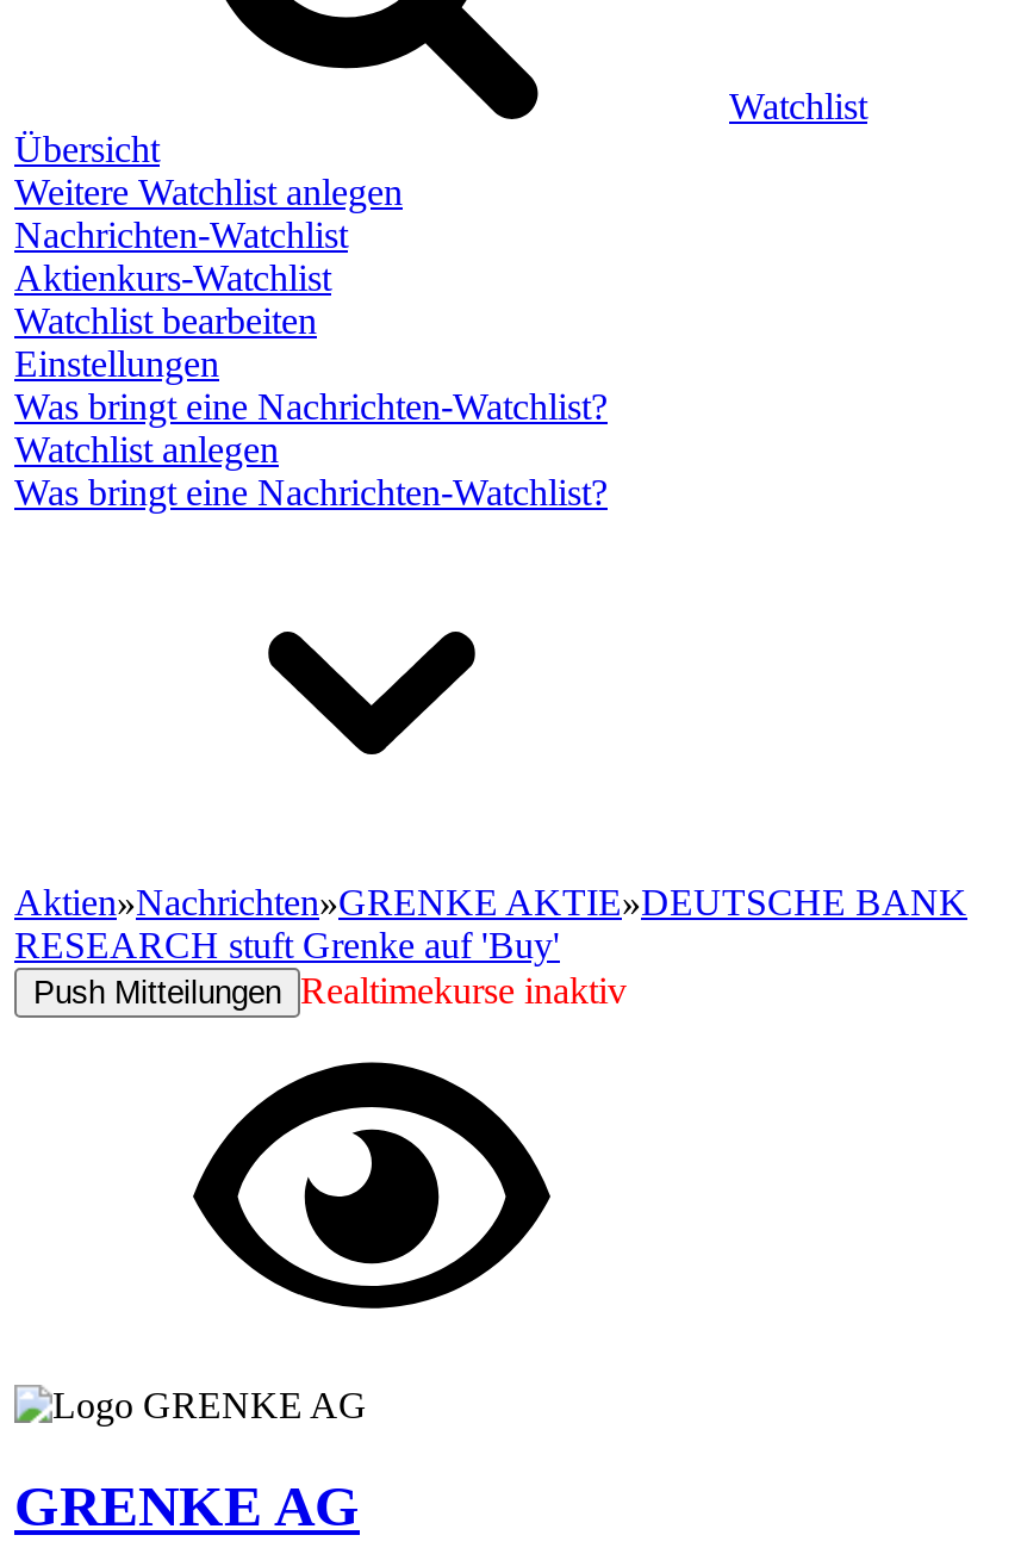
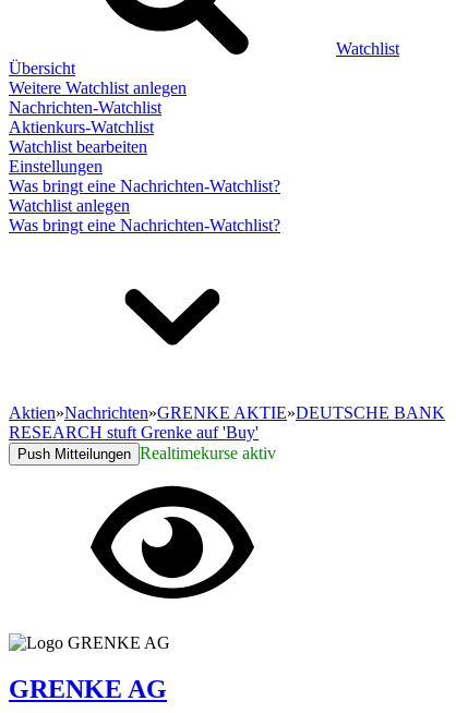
- Push Mitteilungen Realtimekurse inaktiv
+ Push Mitteilungen Realtimekurse aktiv
